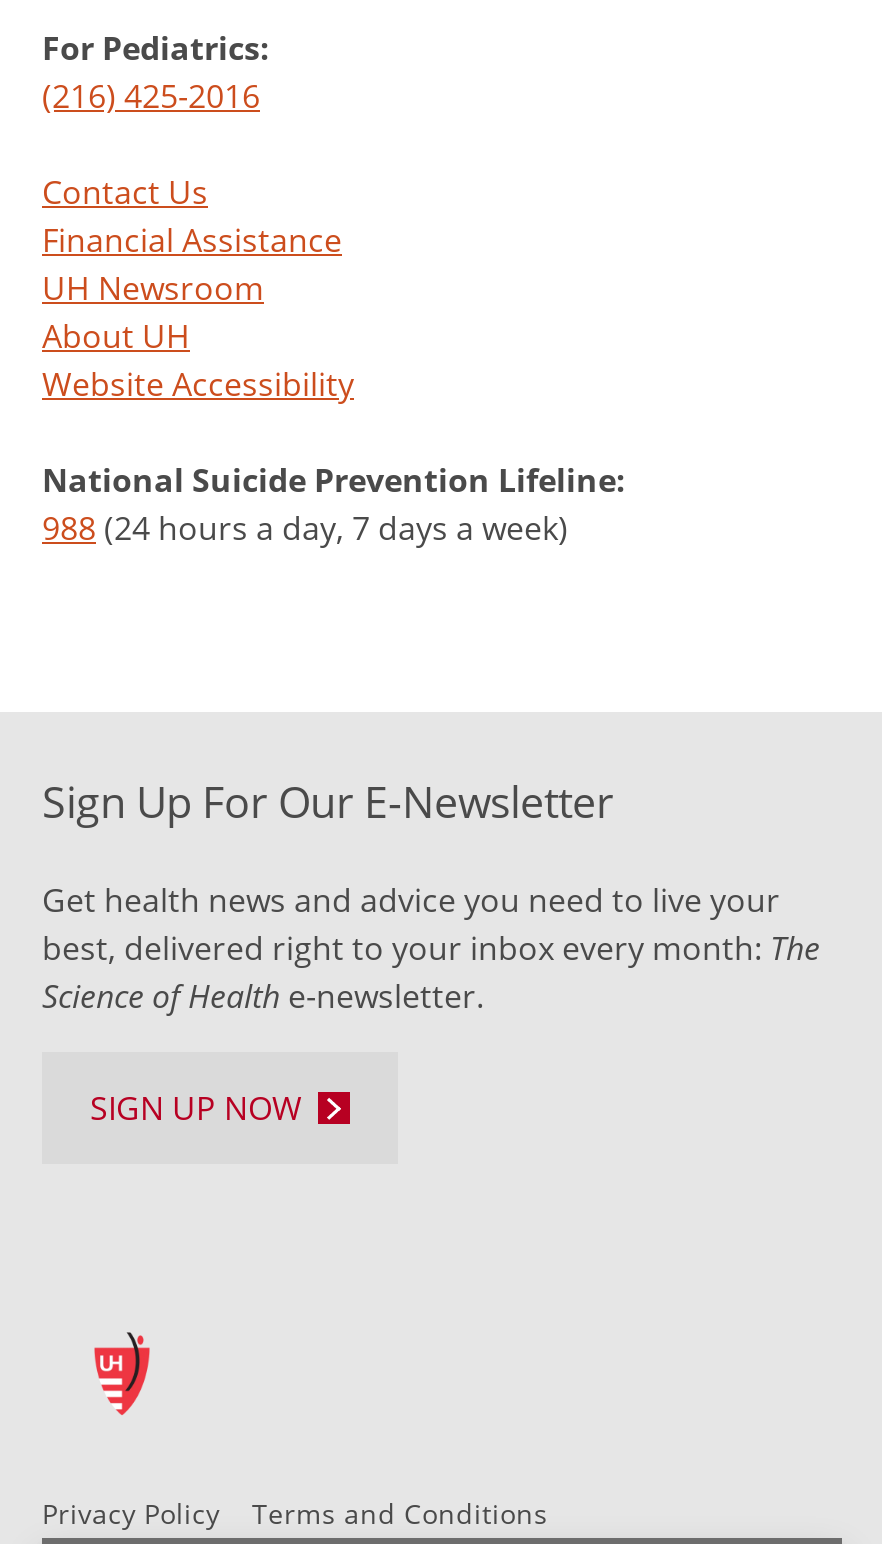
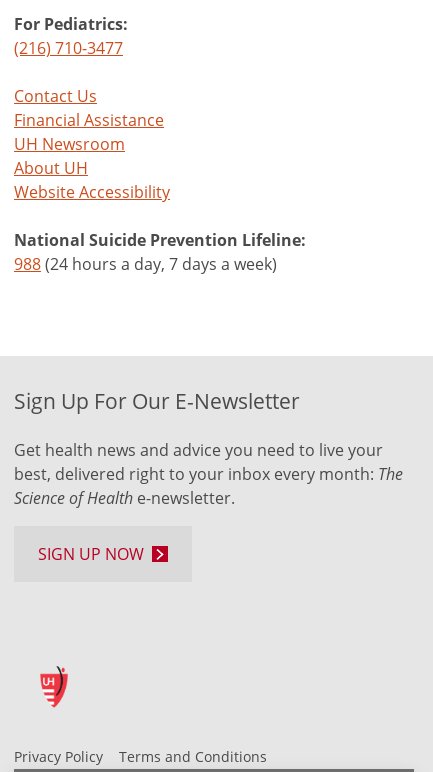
- (216) 425-2016
+ (216) 710-3477
